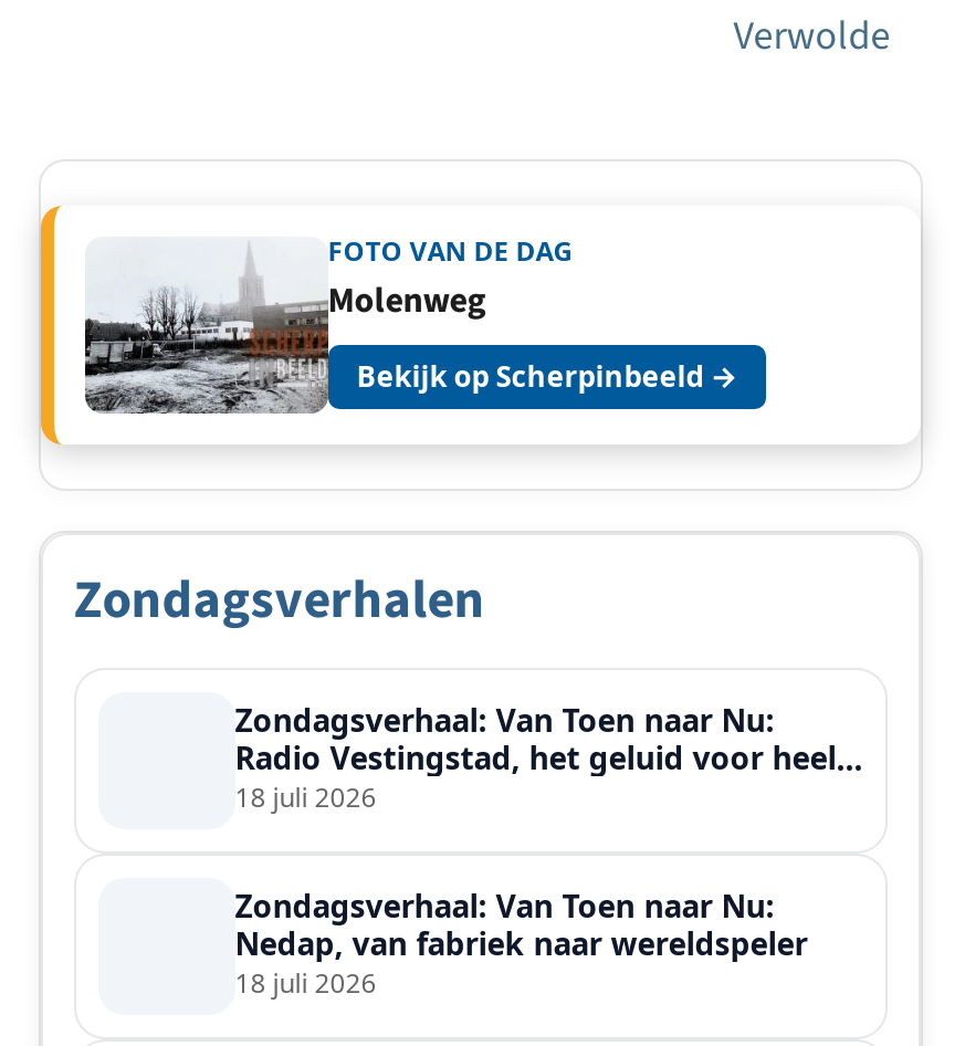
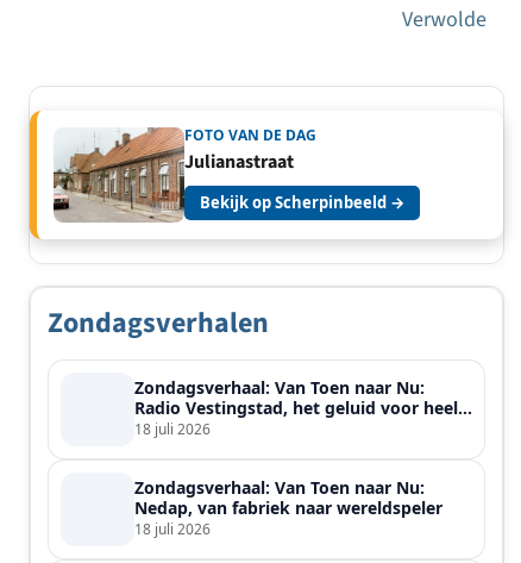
- [image]
- Molenweg
+ [image]
+ Julianastraat
